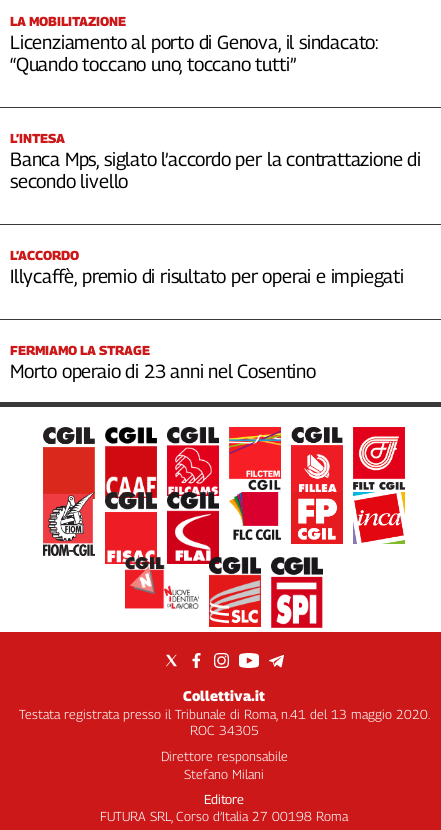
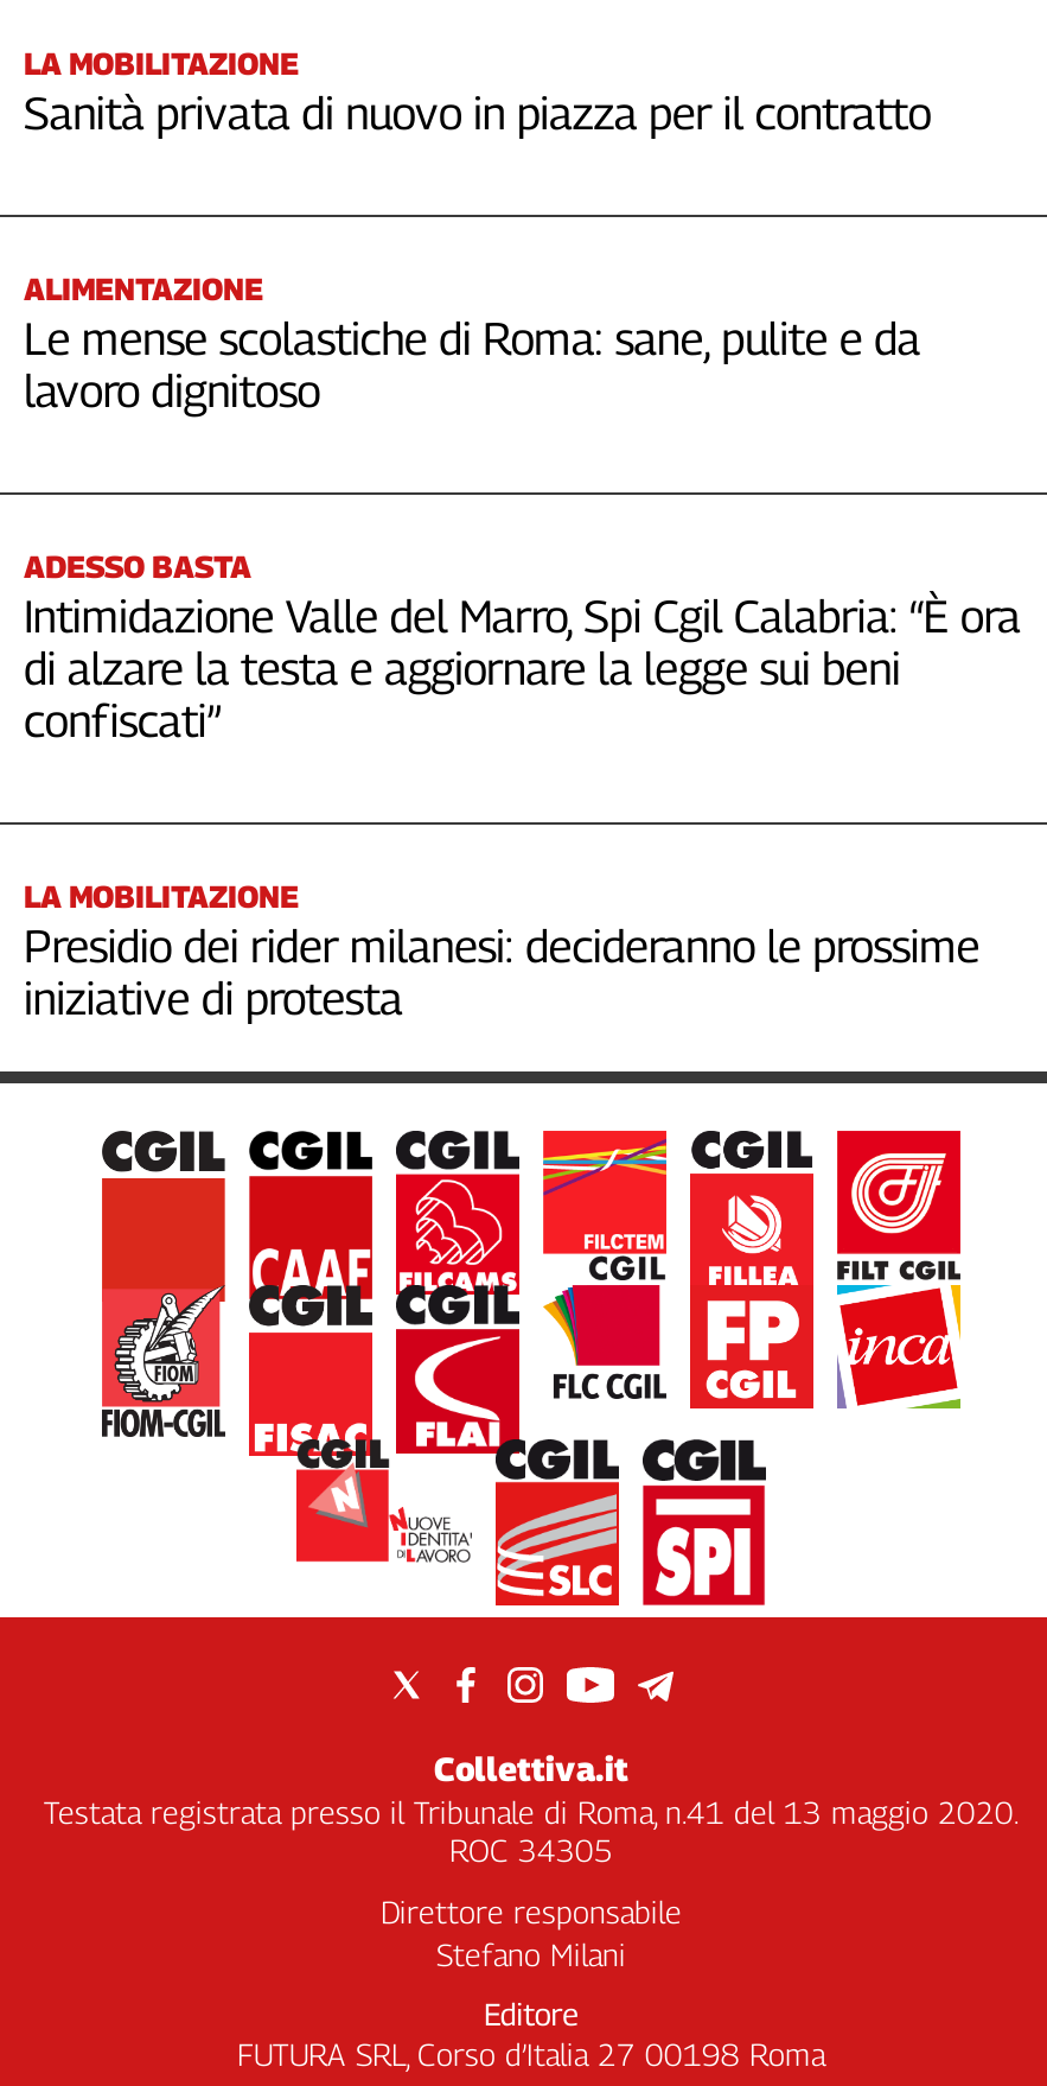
- Licenziamento al porto di Genova, il sindacato:
- “Quando toccano uno, toccano tutti”
+ Sanità privata di nuovo in piazza per il contratto

- L’INTESA
- Banca Mps, siglato l’accordo per la contrattazione di
- secondo livello
+ ALIMENTAZIONE
+ Le mense scolastiche di Roma: sane, pulite e da
+ lavoro dignitoso

- L’ACCORDO
- Illycaffè, premio di risultato per operai e impiegati
+ ADESSO BASTA
+ Intimidazione Valle del Marro, Spi Cgil Calabria: “È ora
+ di alzare la testa e aggiornare la legge sui beni
+ confiscati”

- FERMIAMO LA STRAGE
- Morto operaio di 23 anni nel Cosentino
+ LA MOBILITAZIONE
+ Presidio dei rider milanesi: decideranno le prossime
+ iniziative di protesta
